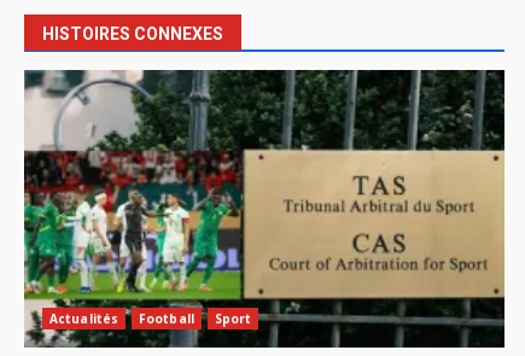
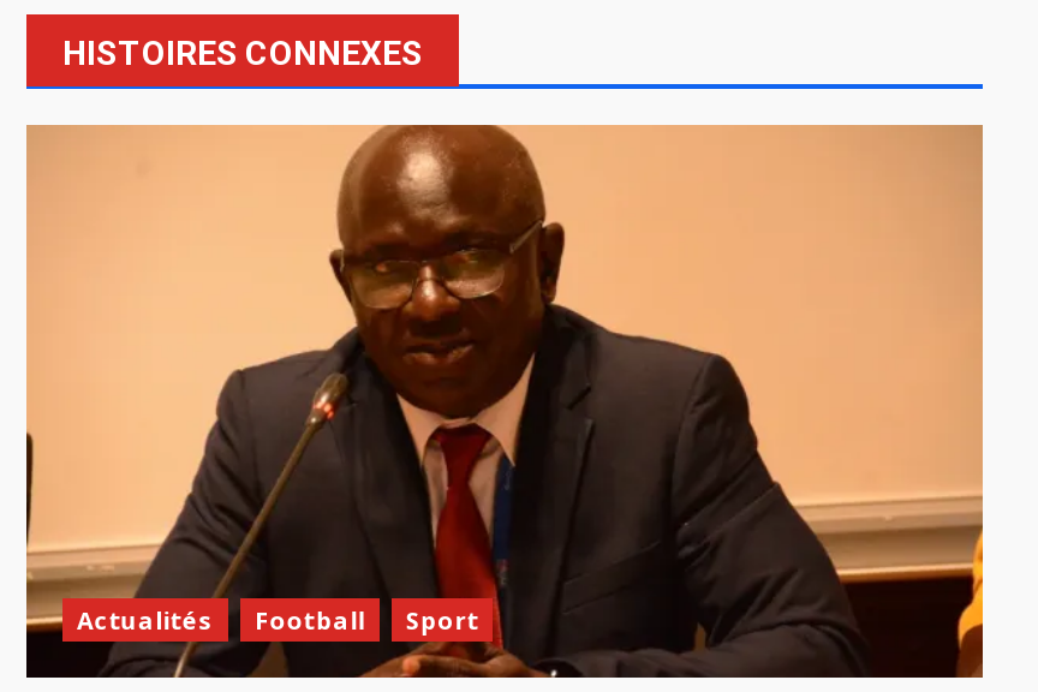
- [image]
+ [image]
